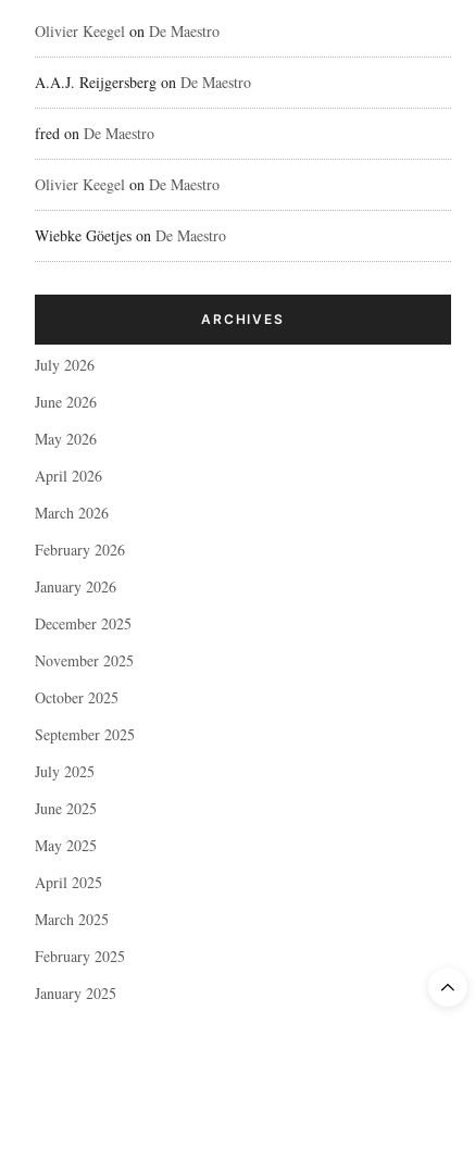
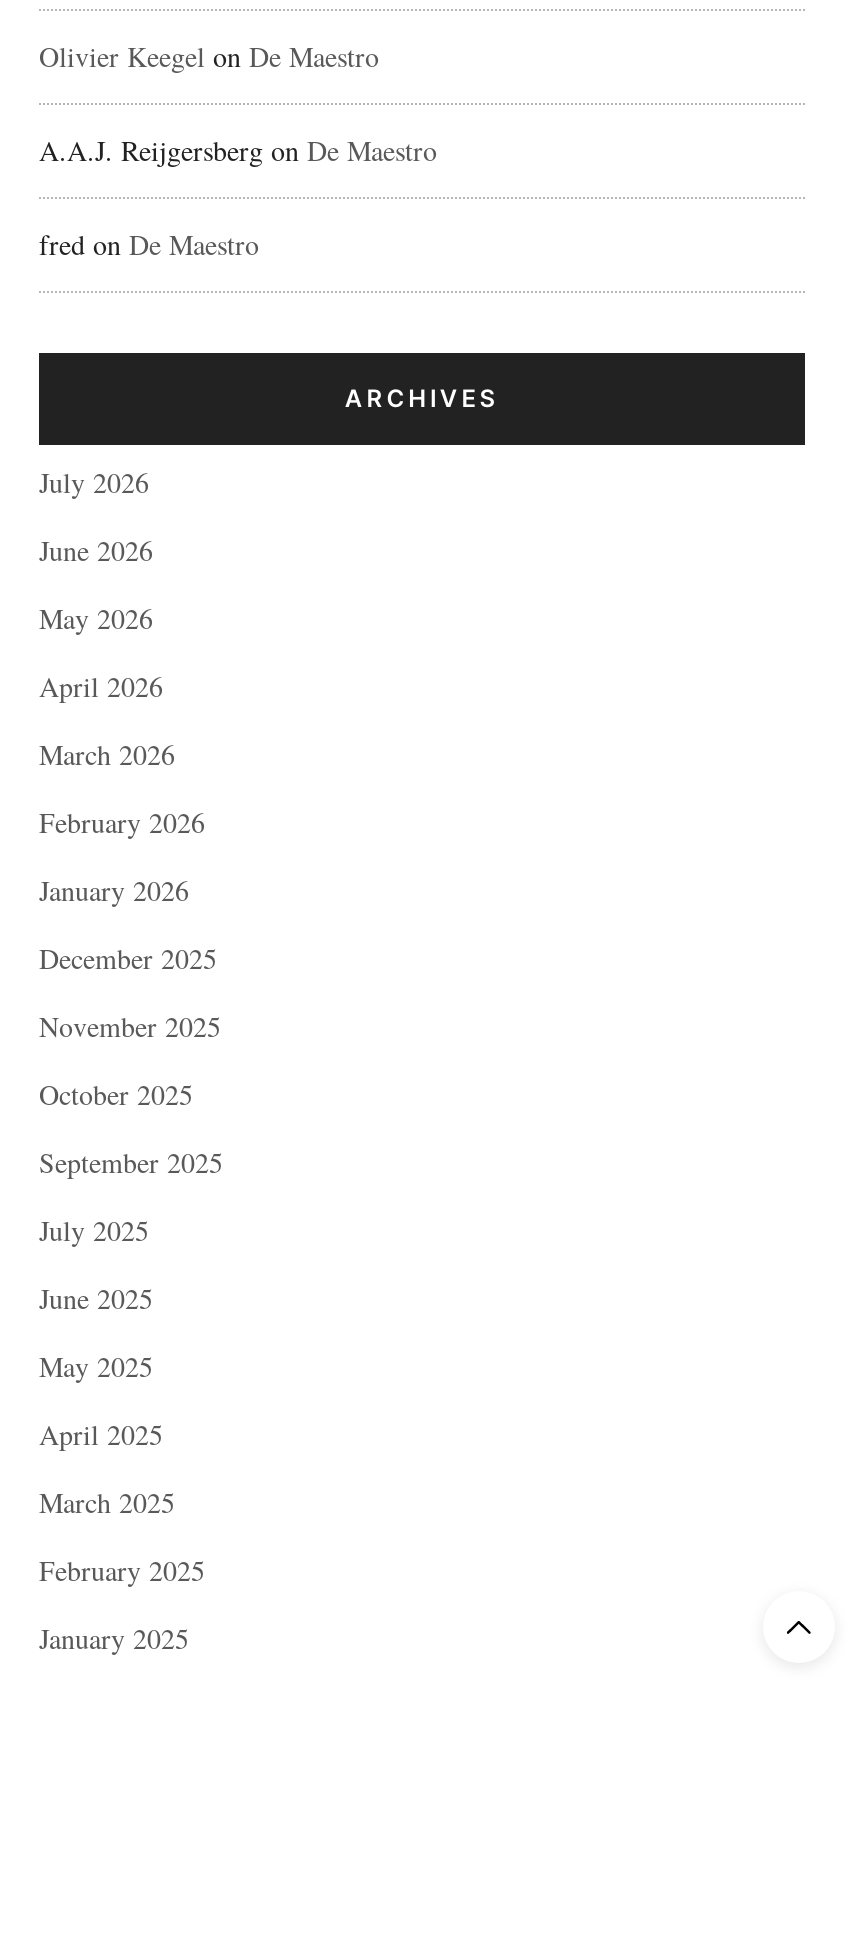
- Olivier Keegel on De Maestro
- Wiebke Göetjes on De Maestro
